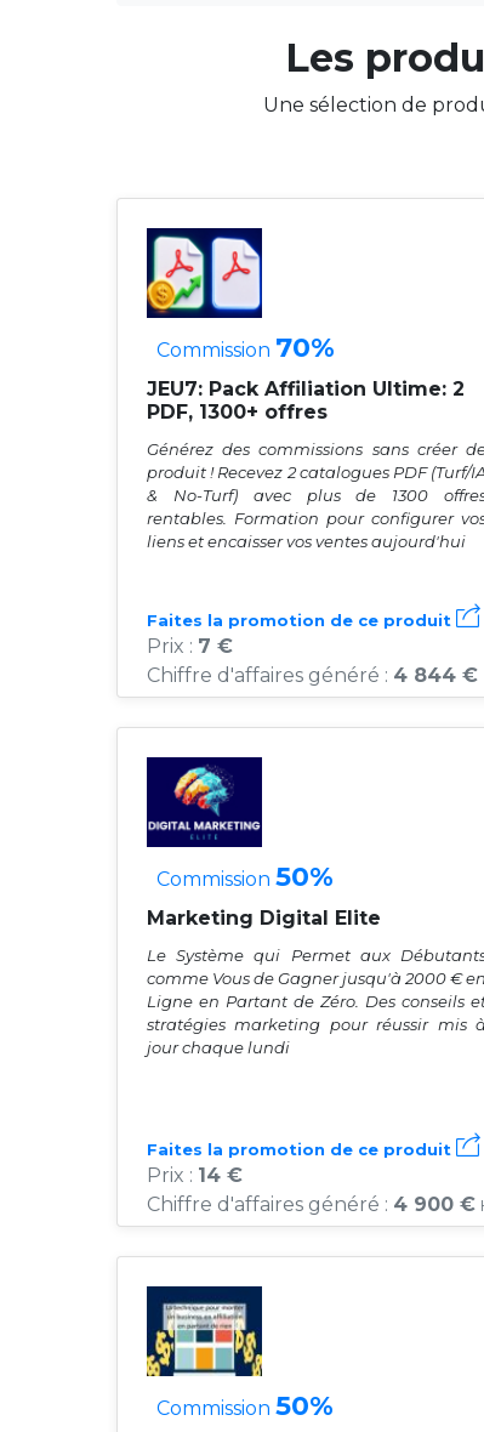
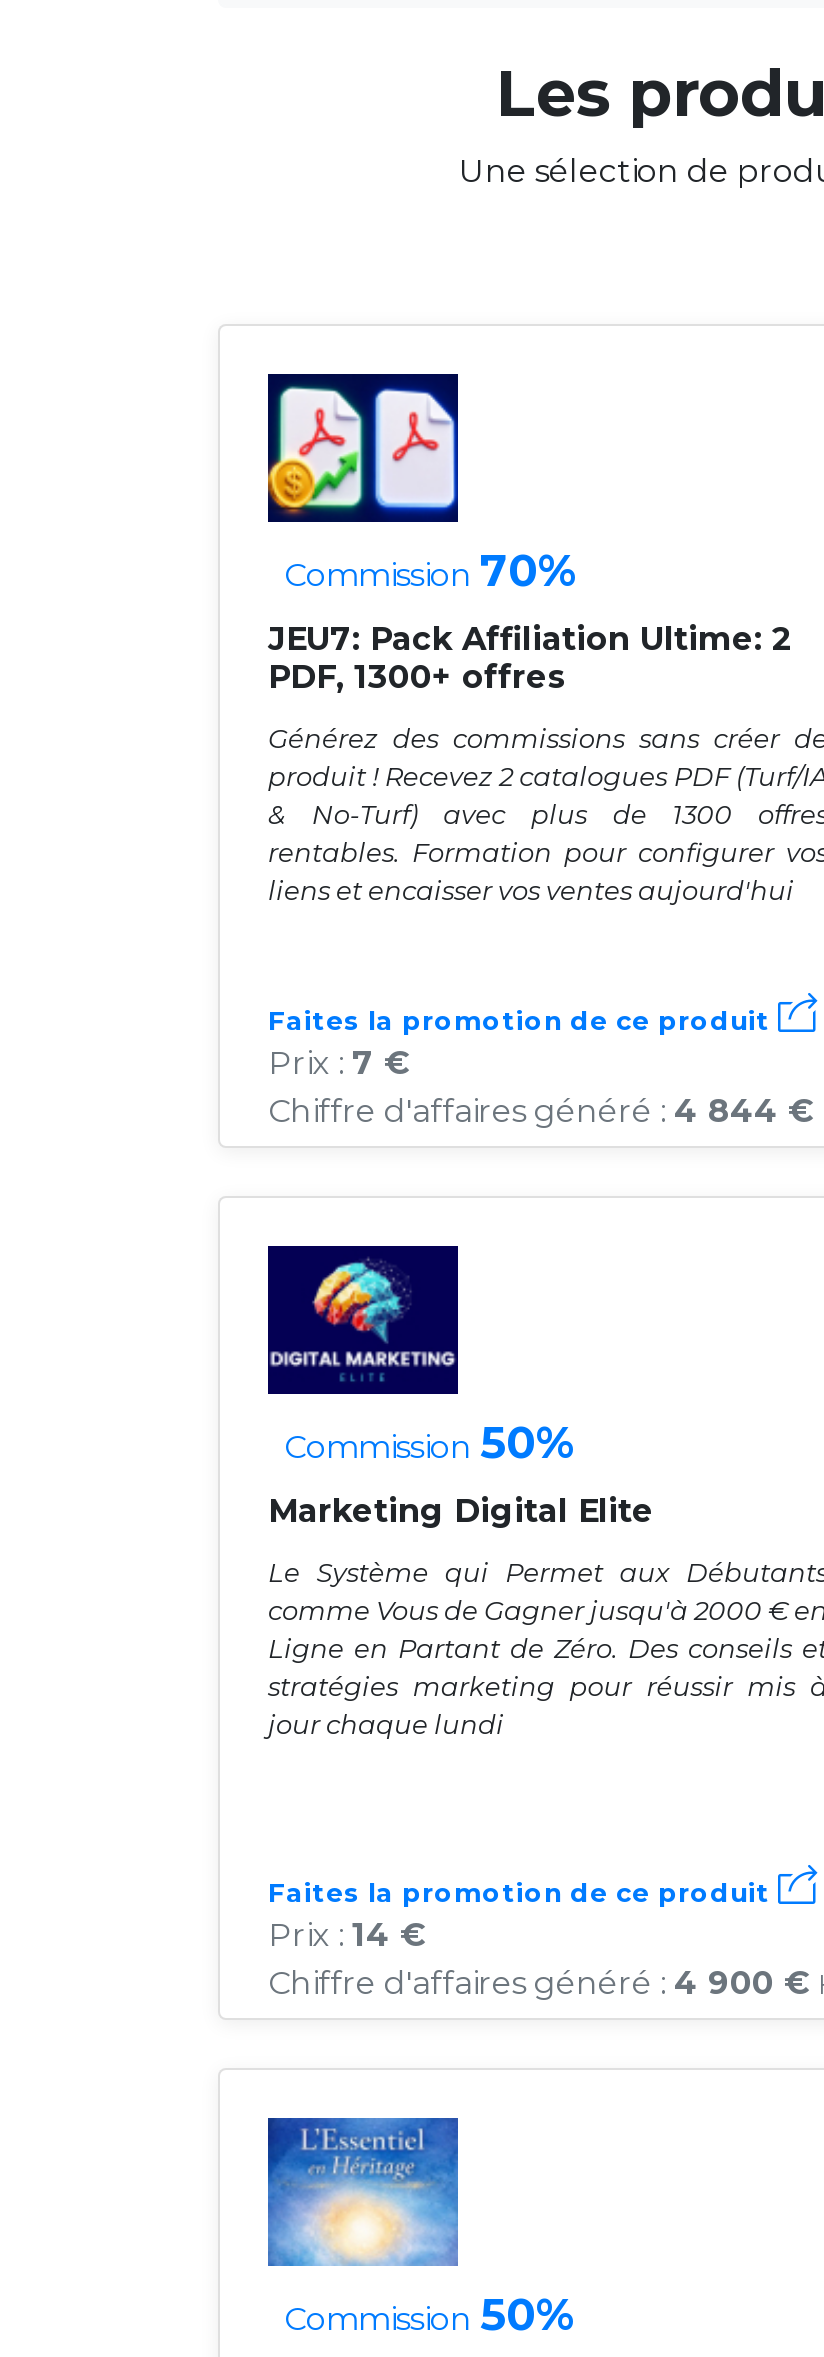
- [image]
+ [image]
